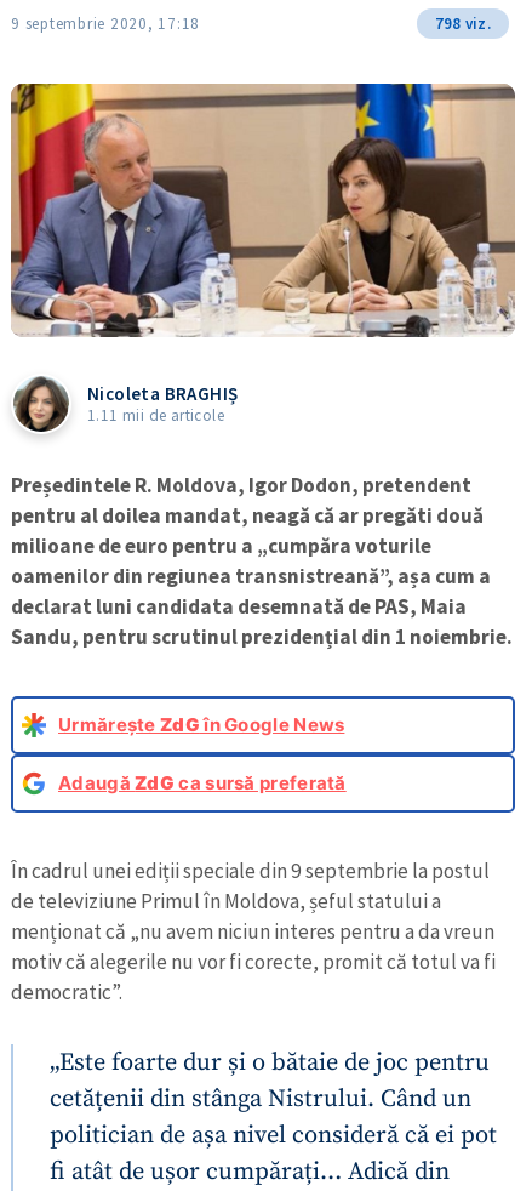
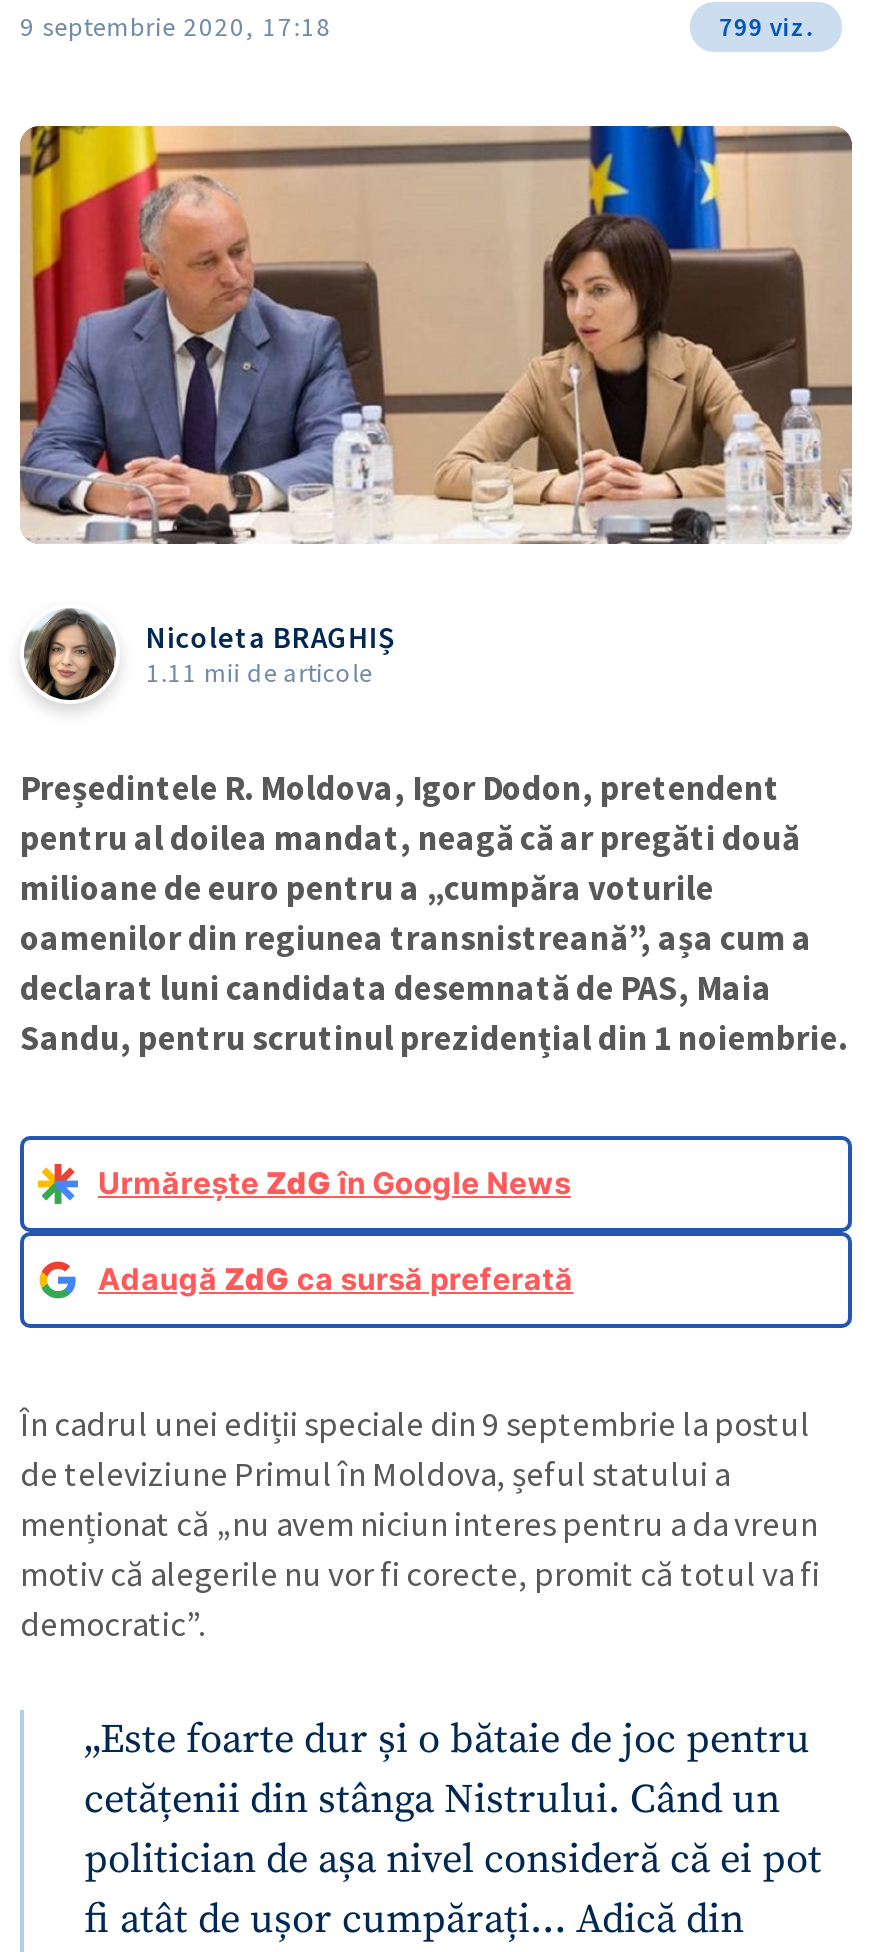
- 798 viz.
+ 799 viz.
